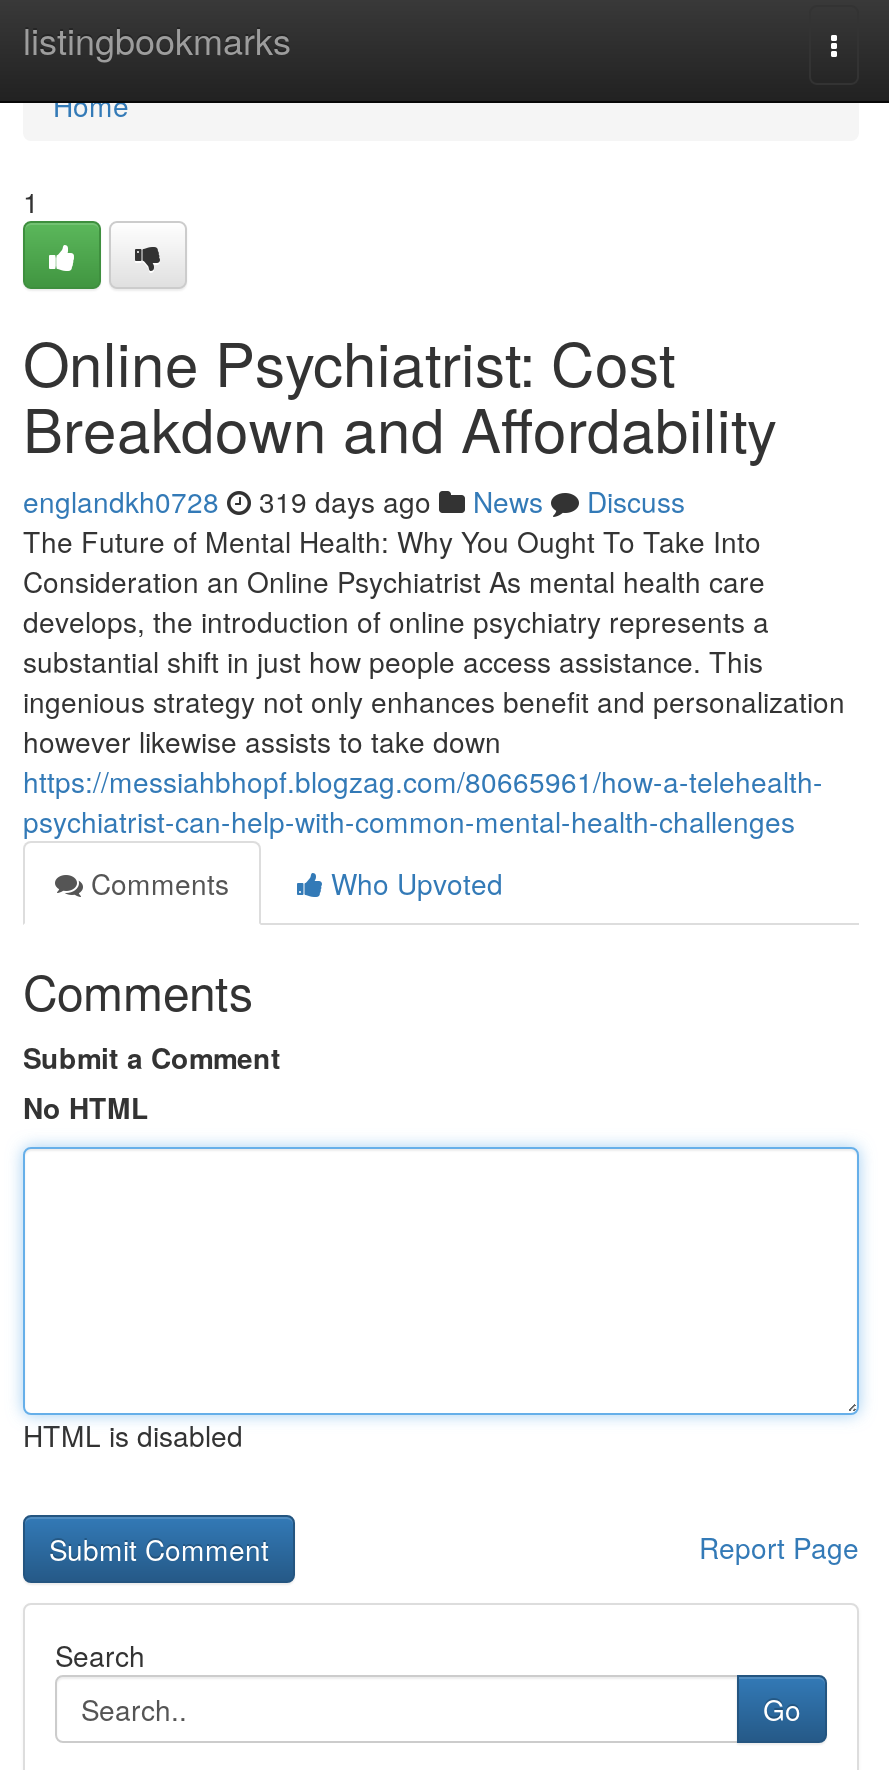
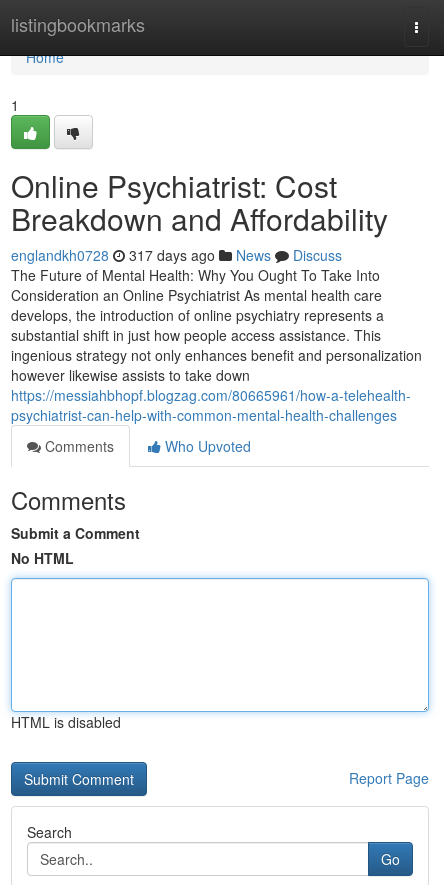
- englandkh0728 319 days ago News Discuss
+ englandkh0728 317 days ago News Discuss
